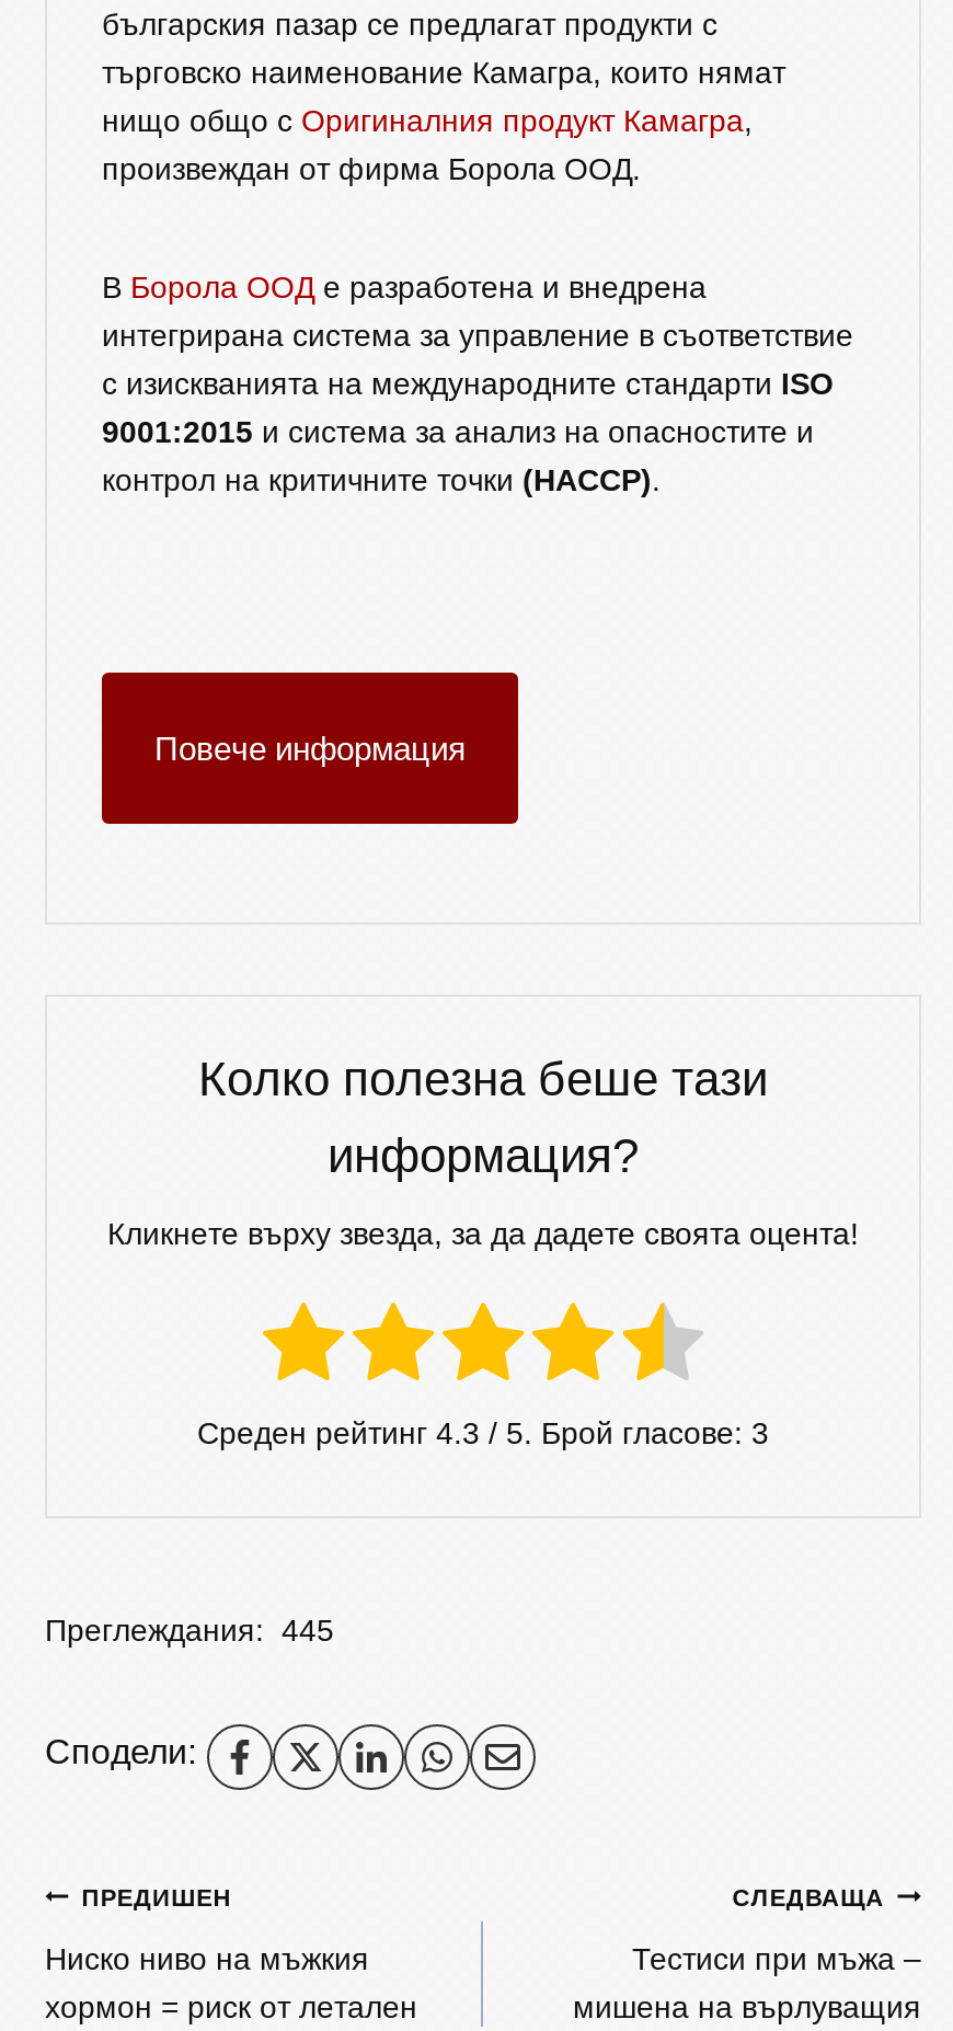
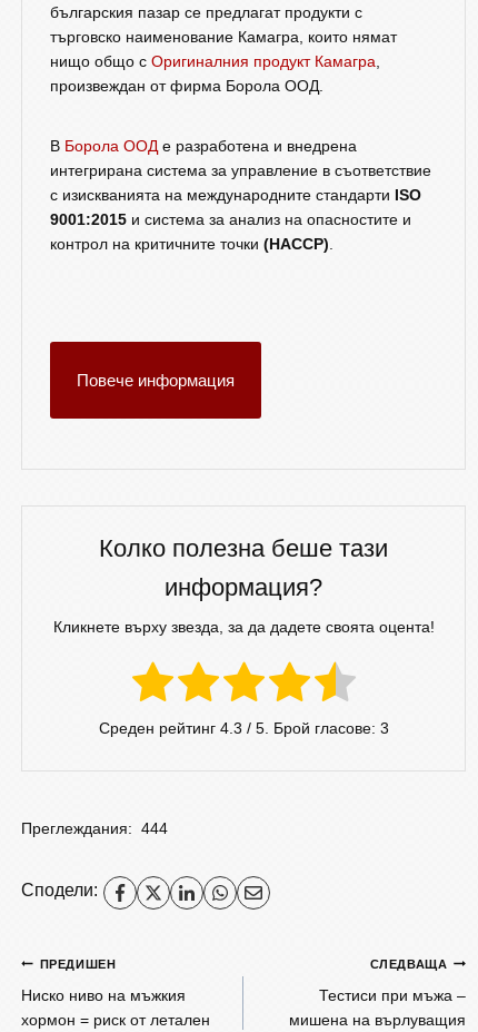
- Преглеждания: 445
+ Преглеждания: 444
